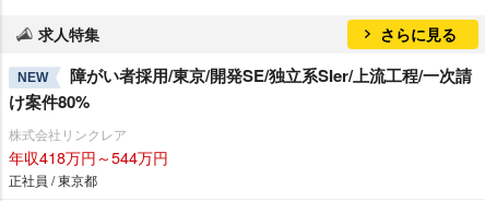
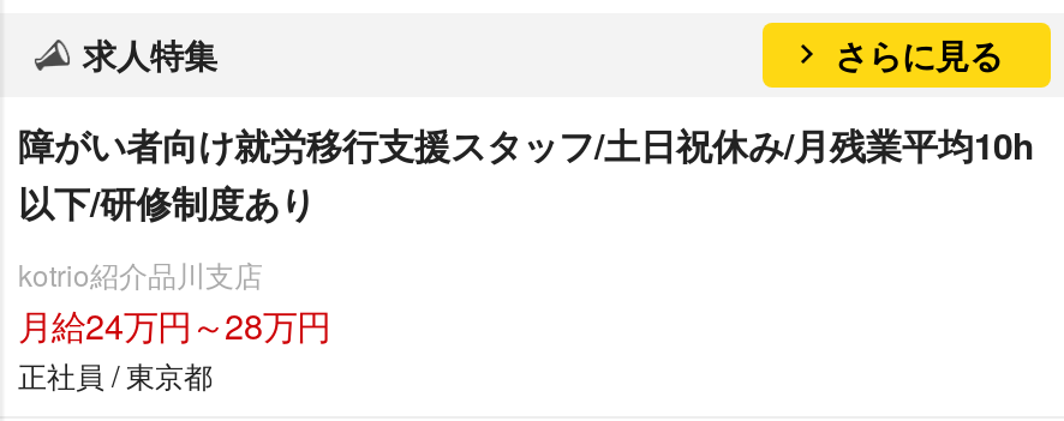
- NEW
- 障がい者採用/東京/開発SE/独立系SIer/上流工程/一次請
- け案件80%
+ 障がい者向け就労移行支援スタッフ/土日祝休み/月残業平均10h
+ 以下/研修制度あり

- 株式会社リンクレア
- 年収418万円～544万円
+ kotrio紹介品川支店
+ 月給24万円～28万円
